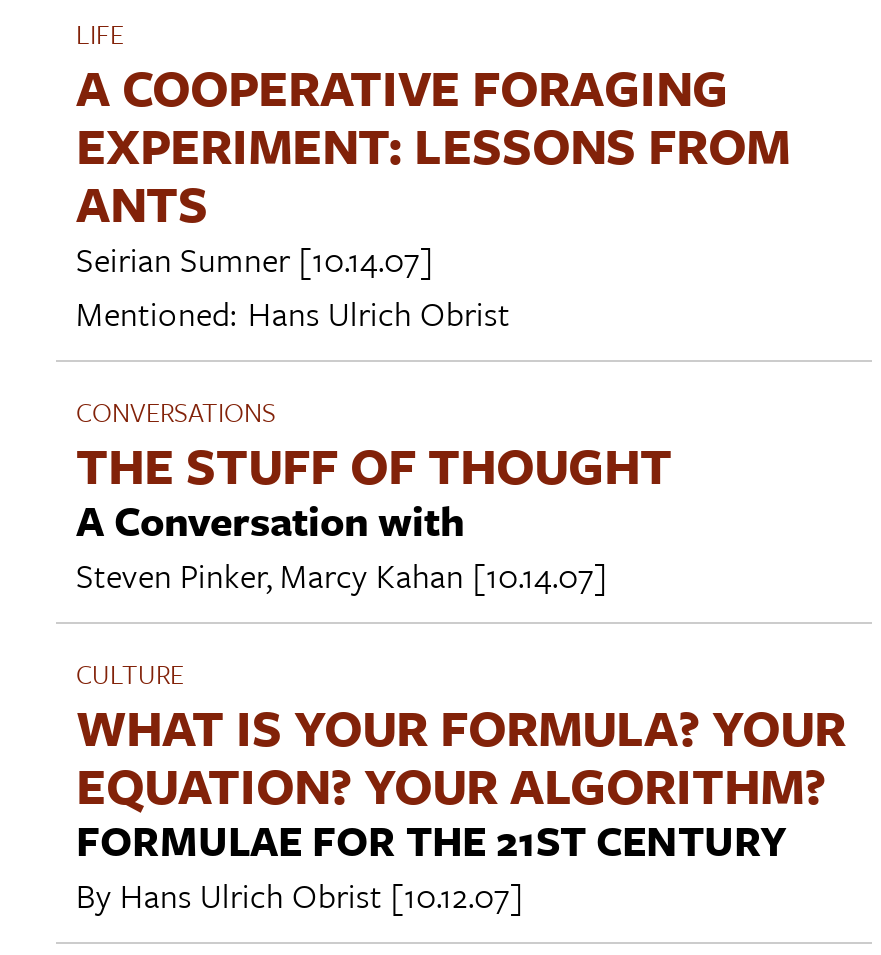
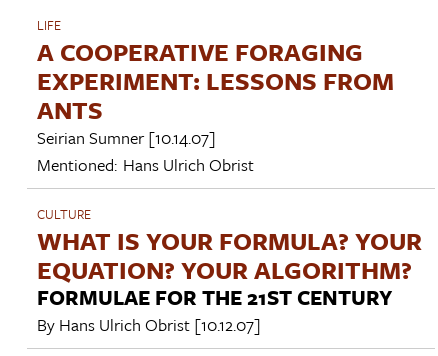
- CONVERSATIONS
- THE STUFF OF THOUGHT
- A Conversation with
- Steven Pinker, Marcy Kahan [10.14.07]
